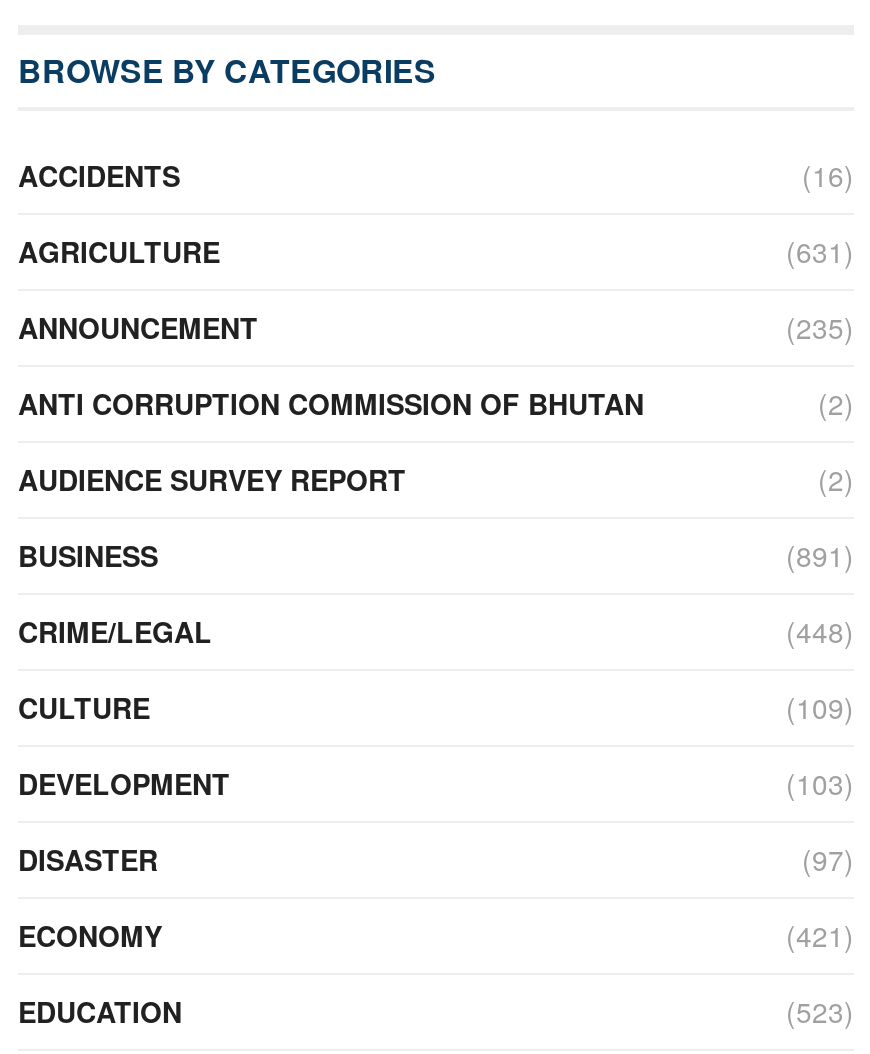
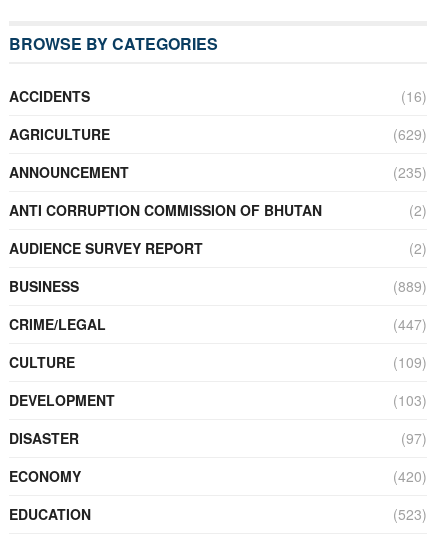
- (631)
+ (629)

- (891)
+ (889)

- (448)
+ (447)

- (421)
+ (420)
